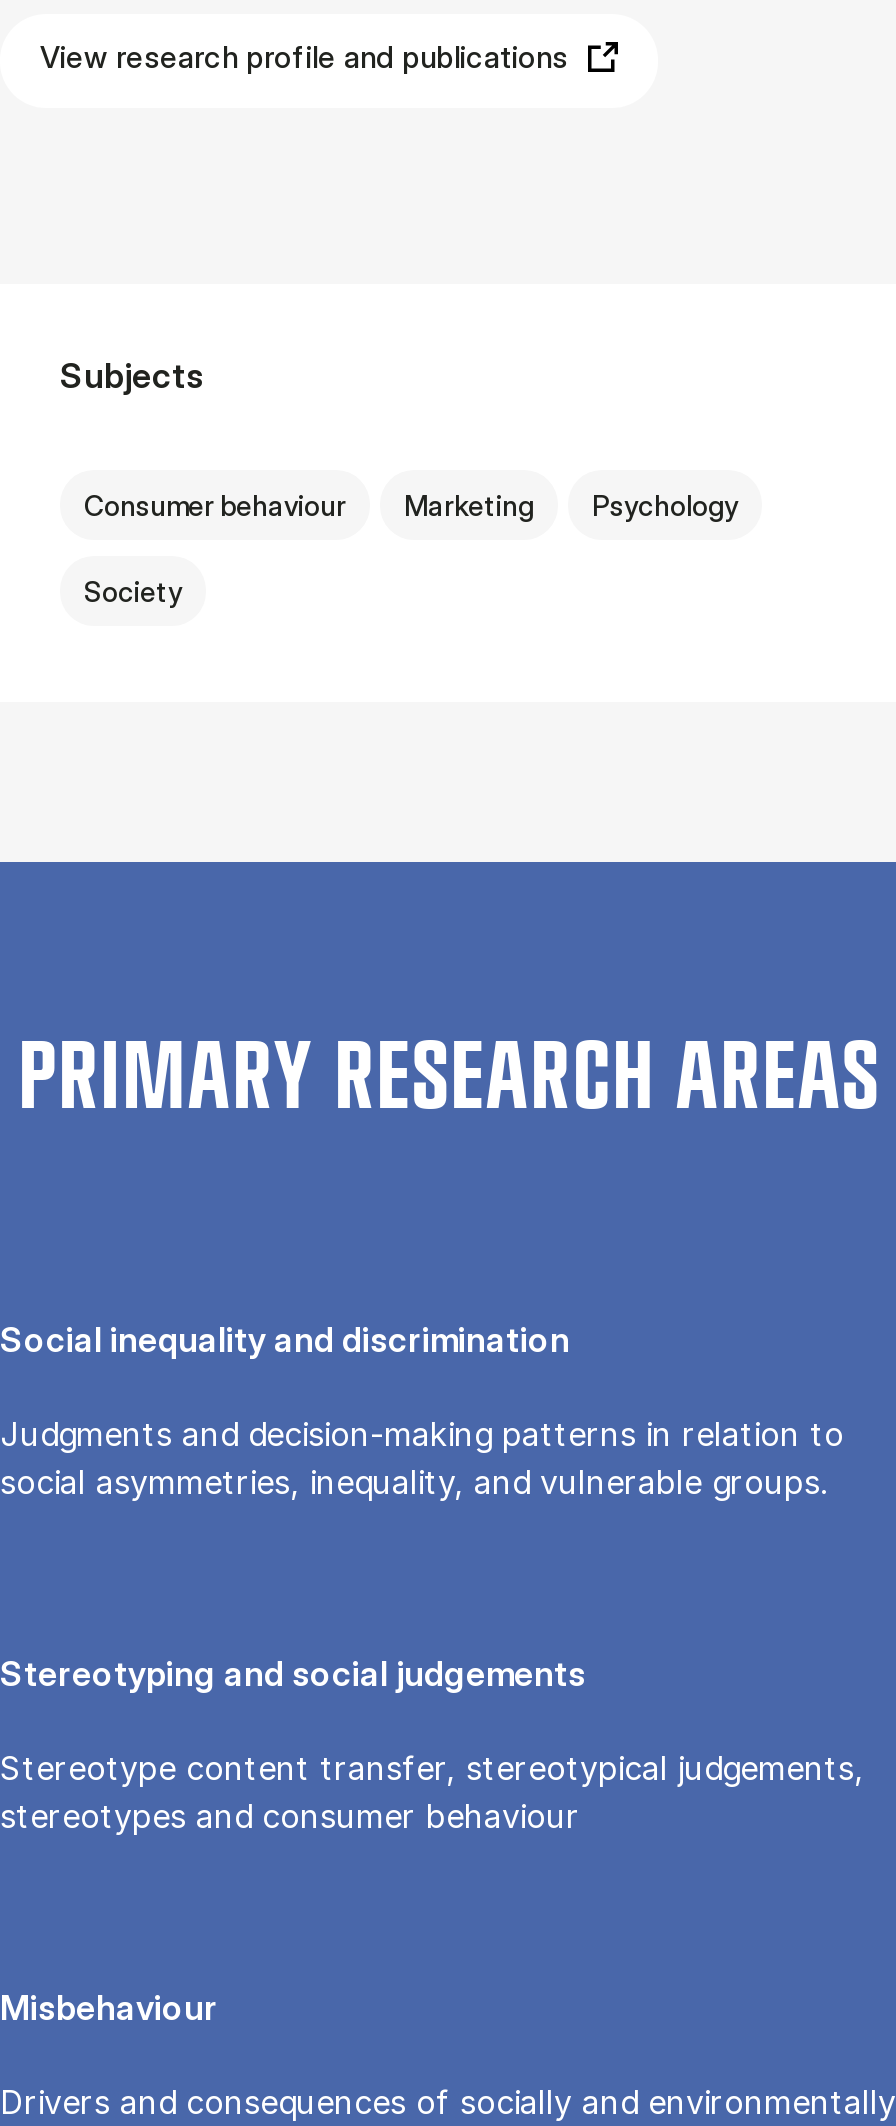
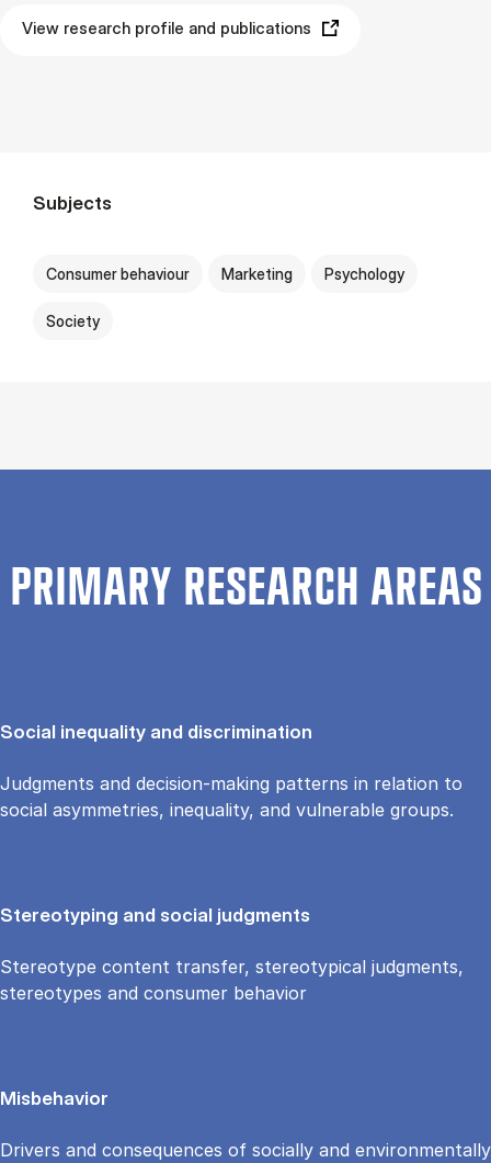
- Stereotyping and social judgements
+ Stereotyping and social judgments

- Stereotype content transfer, stereotypical judgements,
- stereotypes and consumer behaviour
+ Stereotype content transfer, stereotypical judgments,
+ stereotypes and consumer behavior

- Misbehaviour
+ Misbehavior
